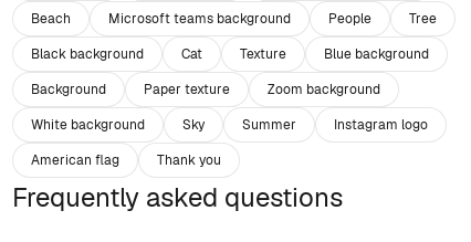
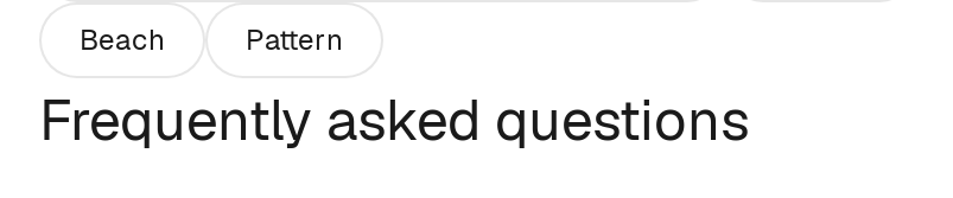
- Microsoft teams background
- People
- Tree
- Black background
- Cat
- Texture
- Blue background
- Background
- Paper texture
- Zoom background
- White background
- Sky
- Summer
- Instagram logo
- American flag
- Thank you
+ Pattern
